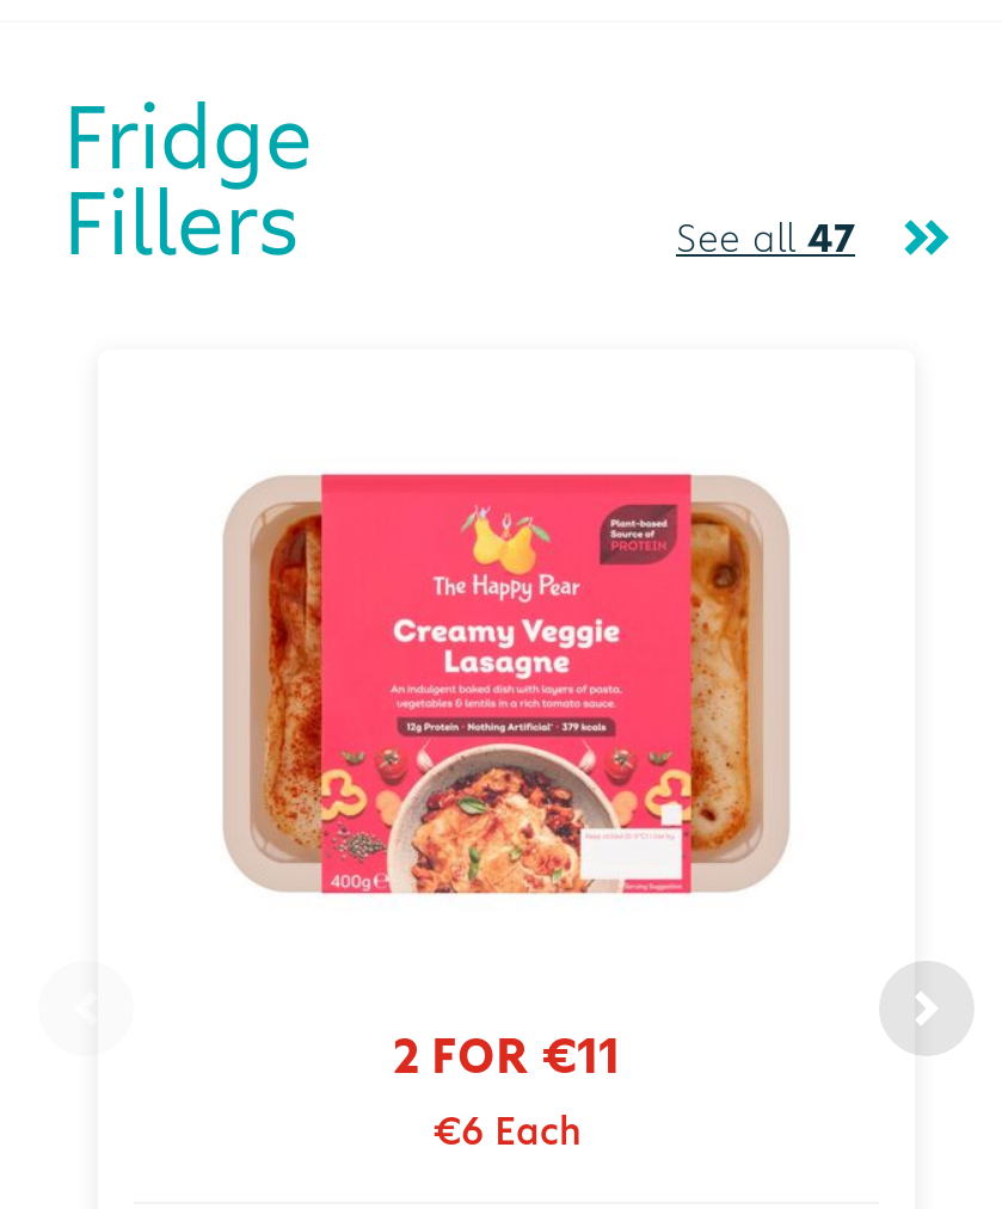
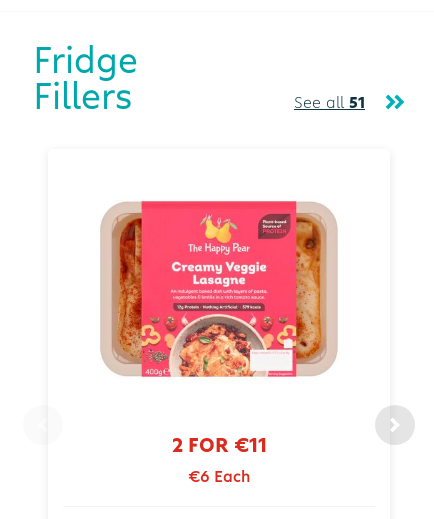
- See all 47
+ See all 51
